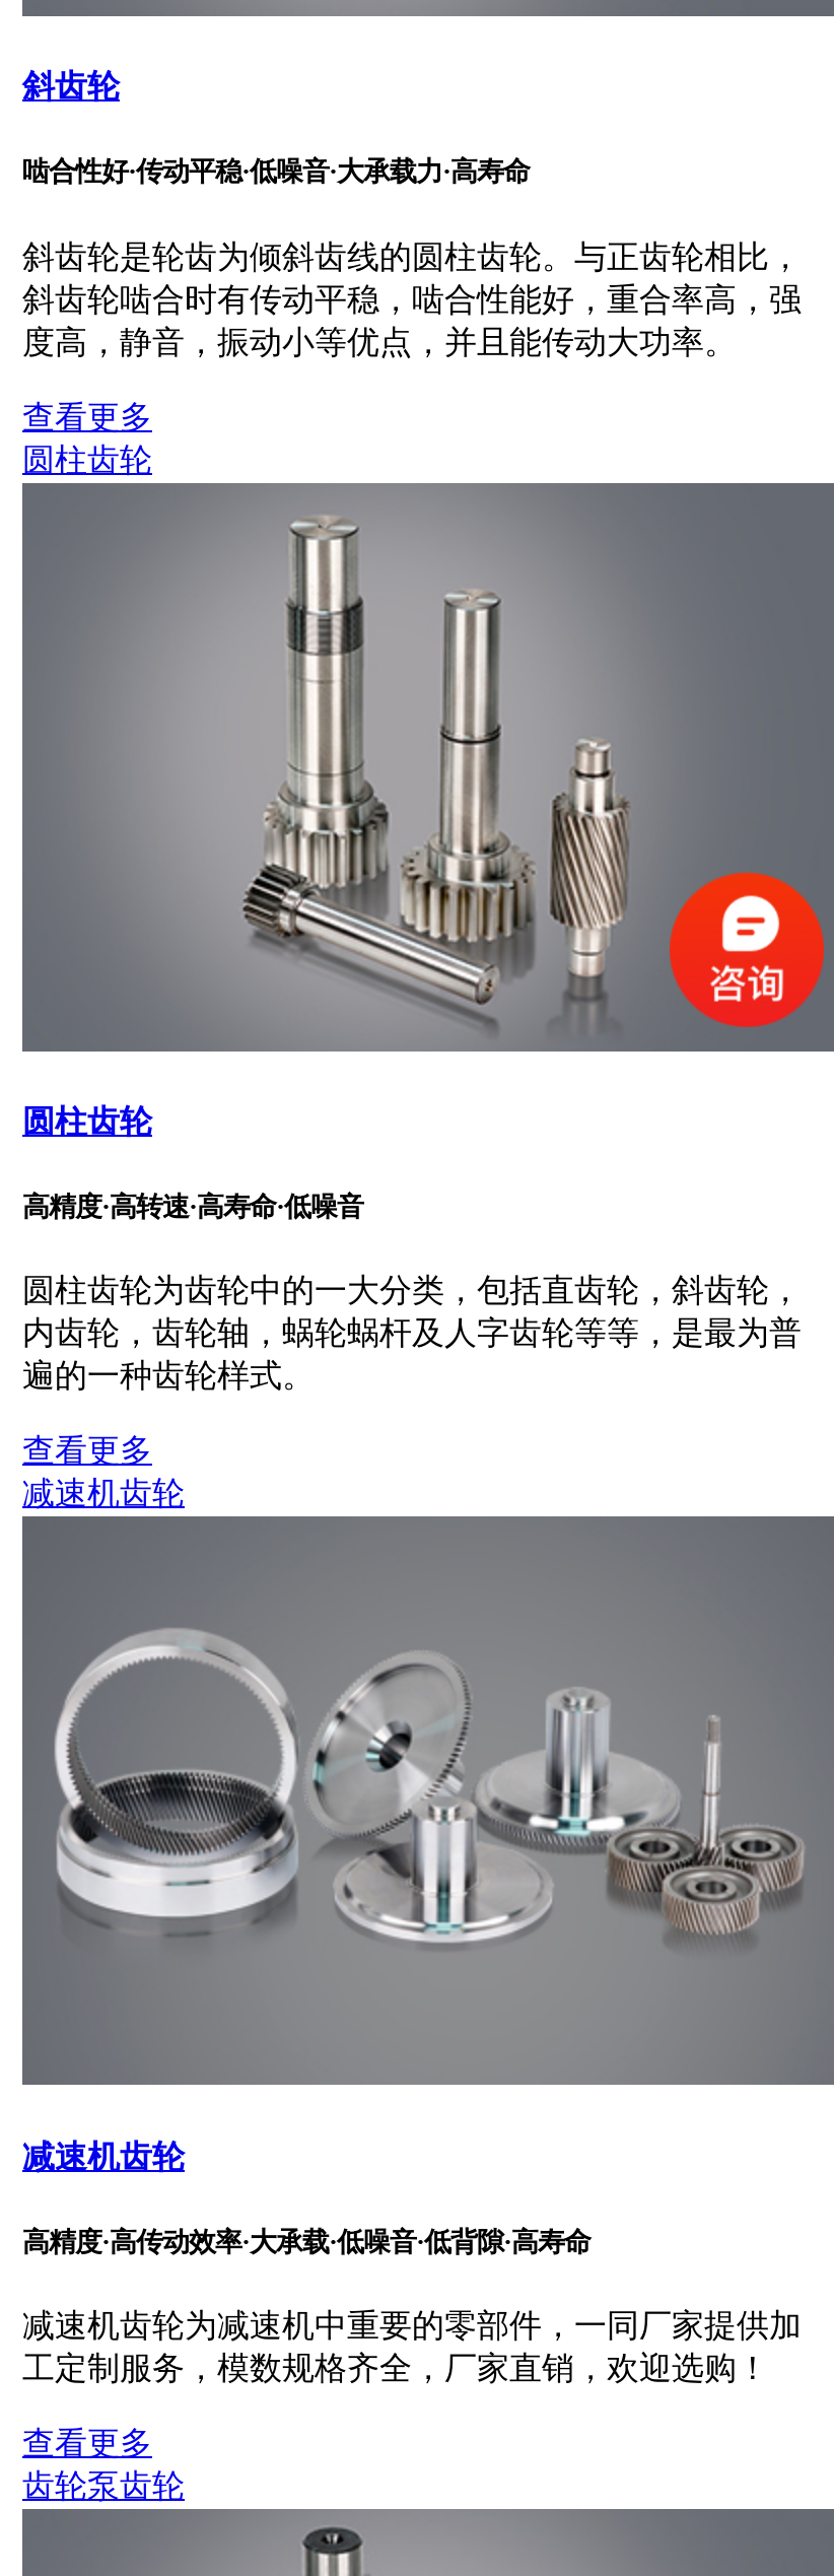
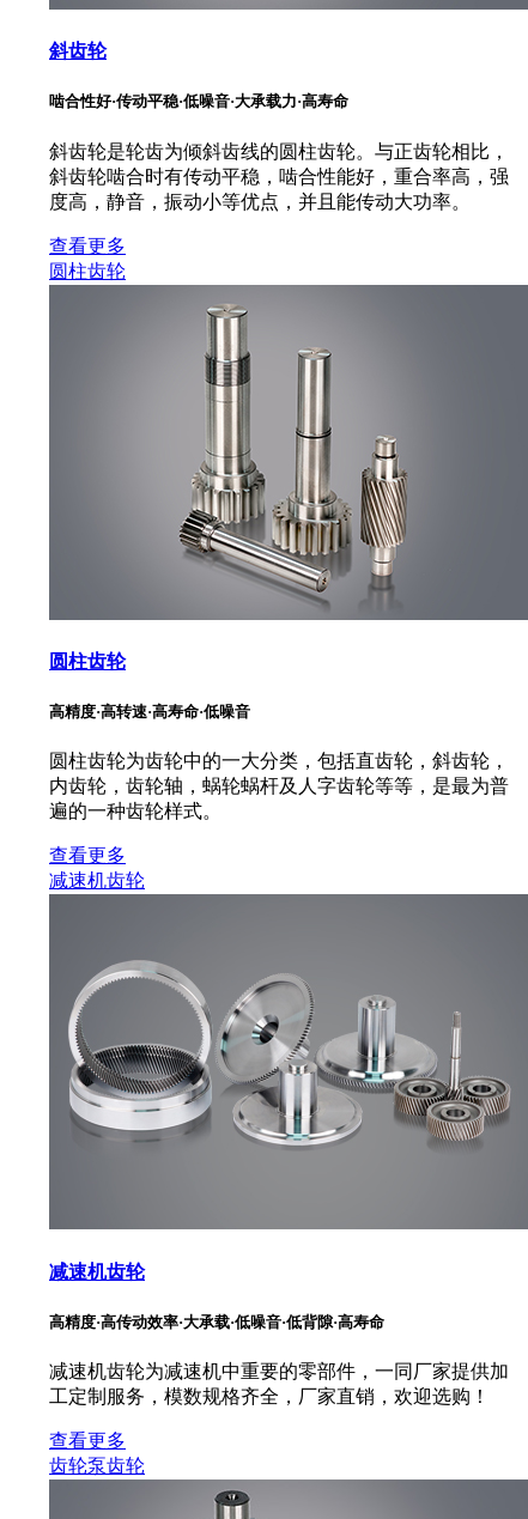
- [image]
